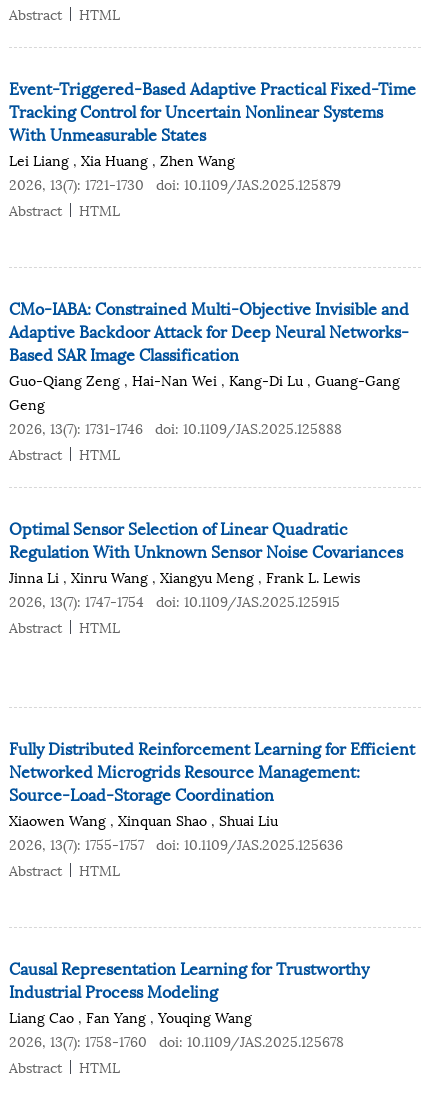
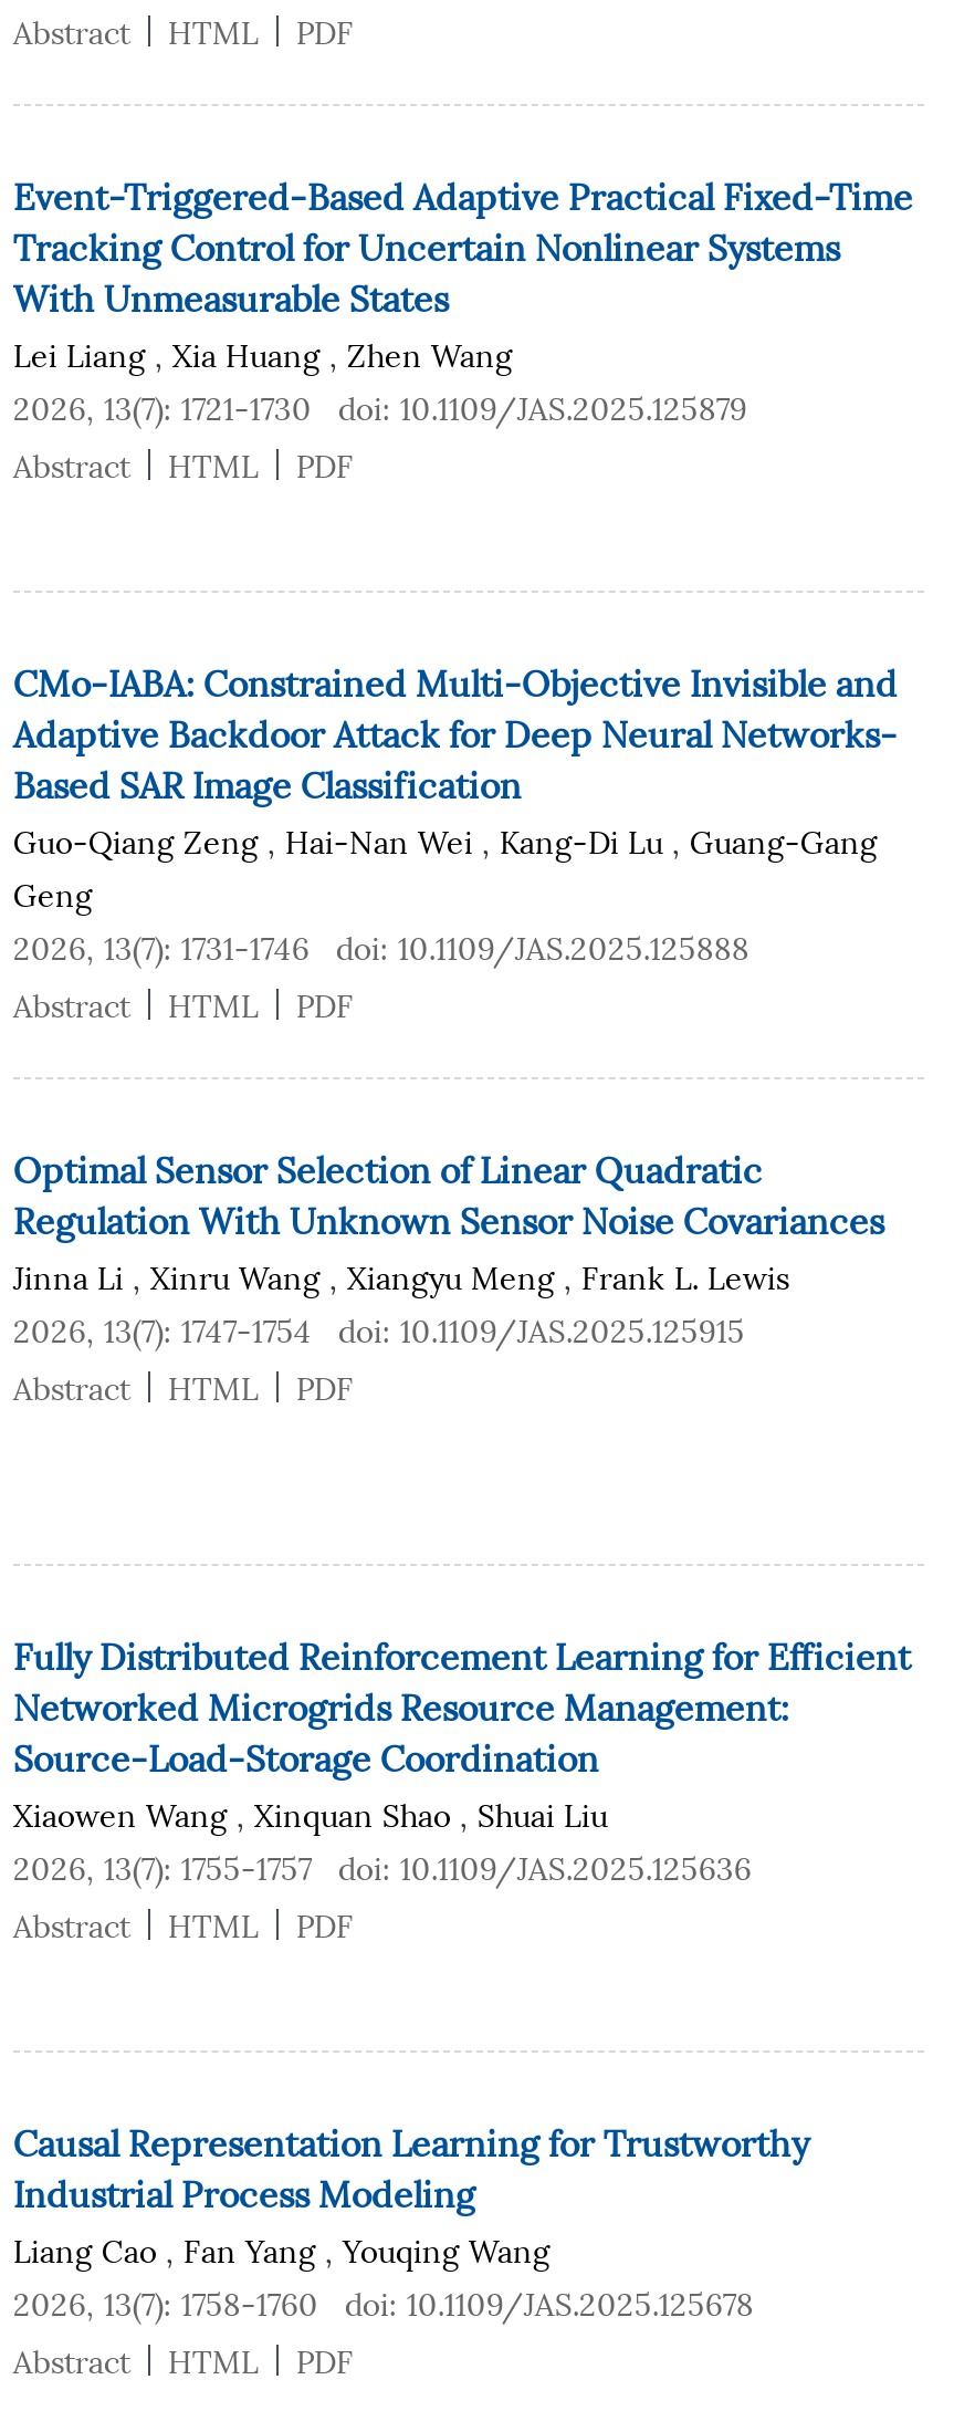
+ PDF

+ PDF

+ PDF

+ PDF

+ PDF

+ PDF
